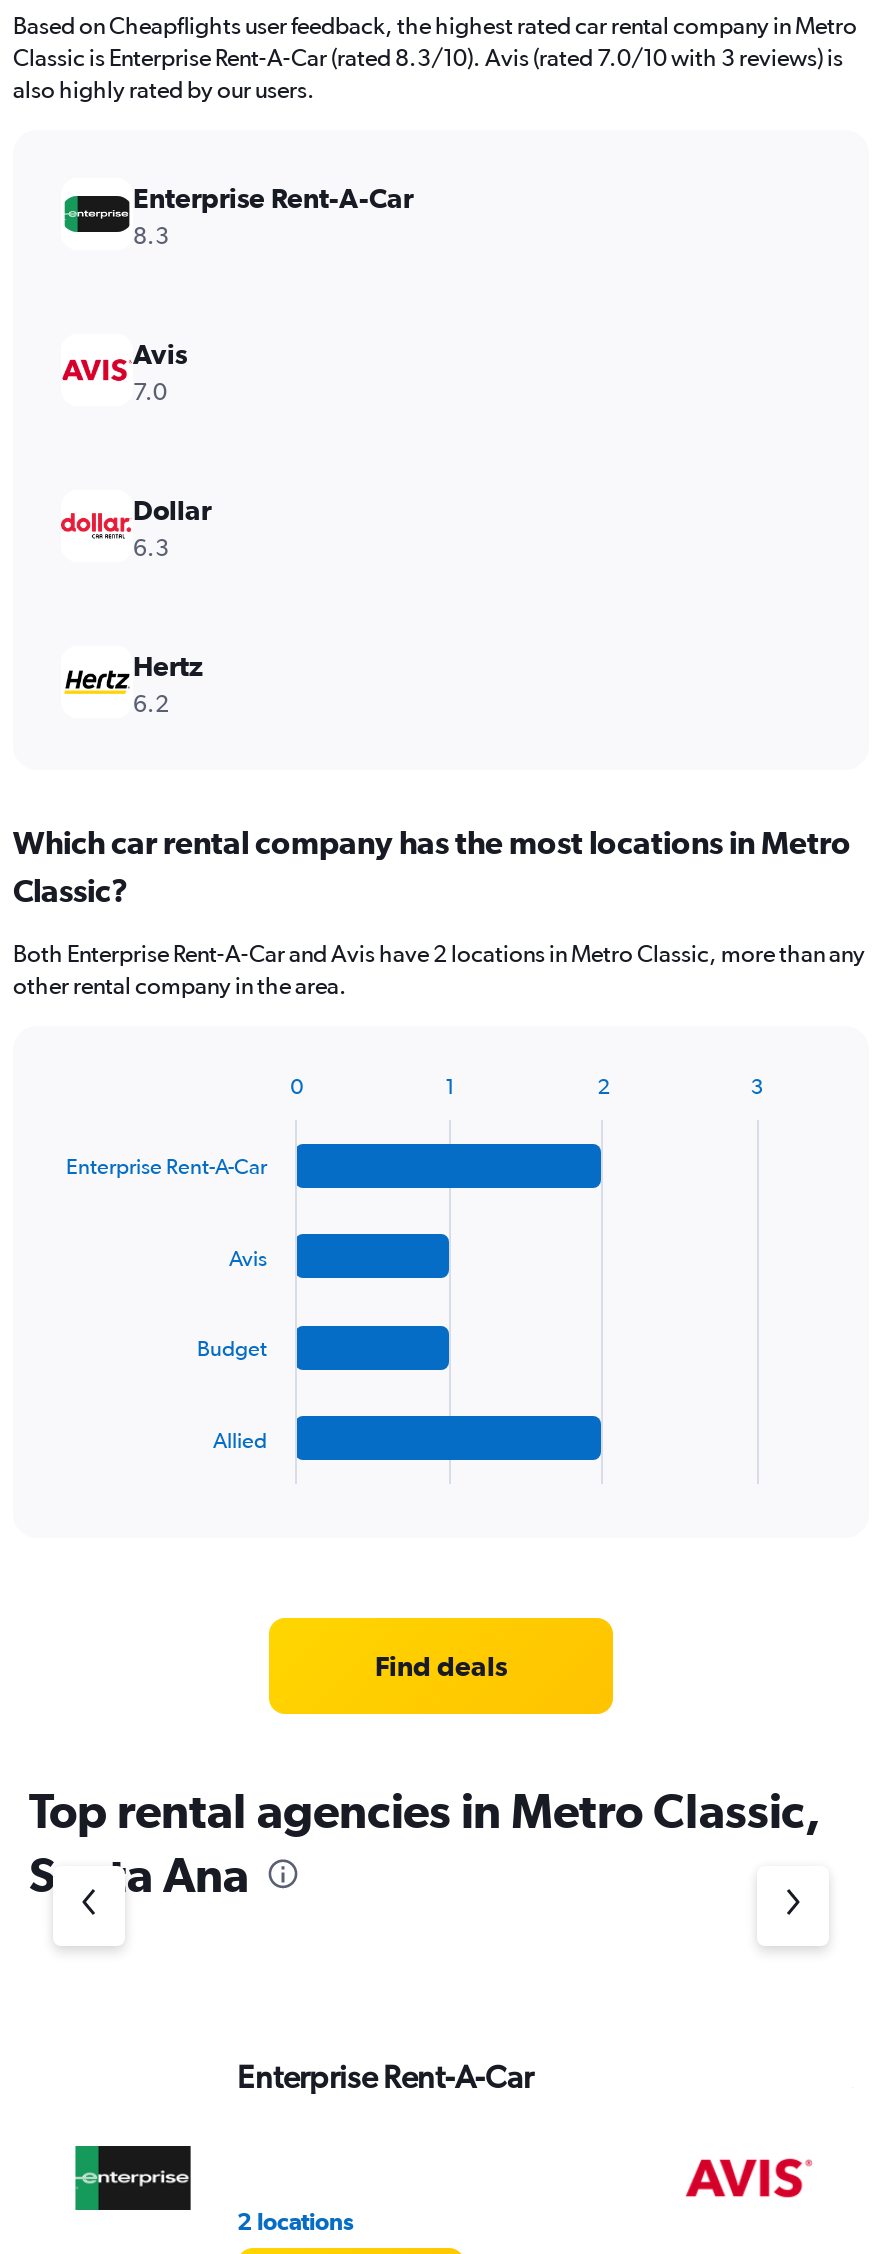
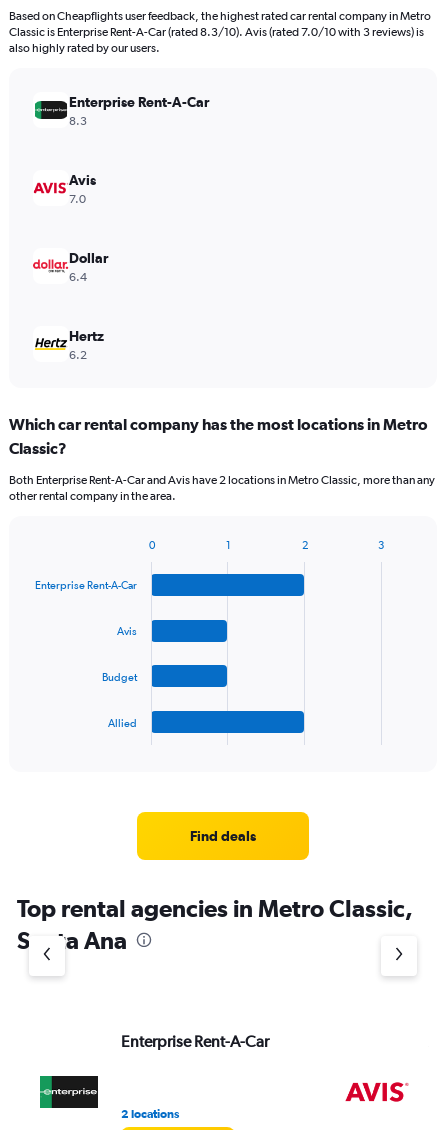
- 6.3
+ 6.4
